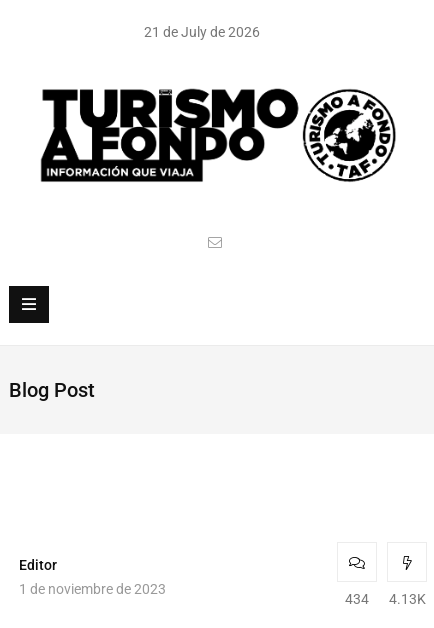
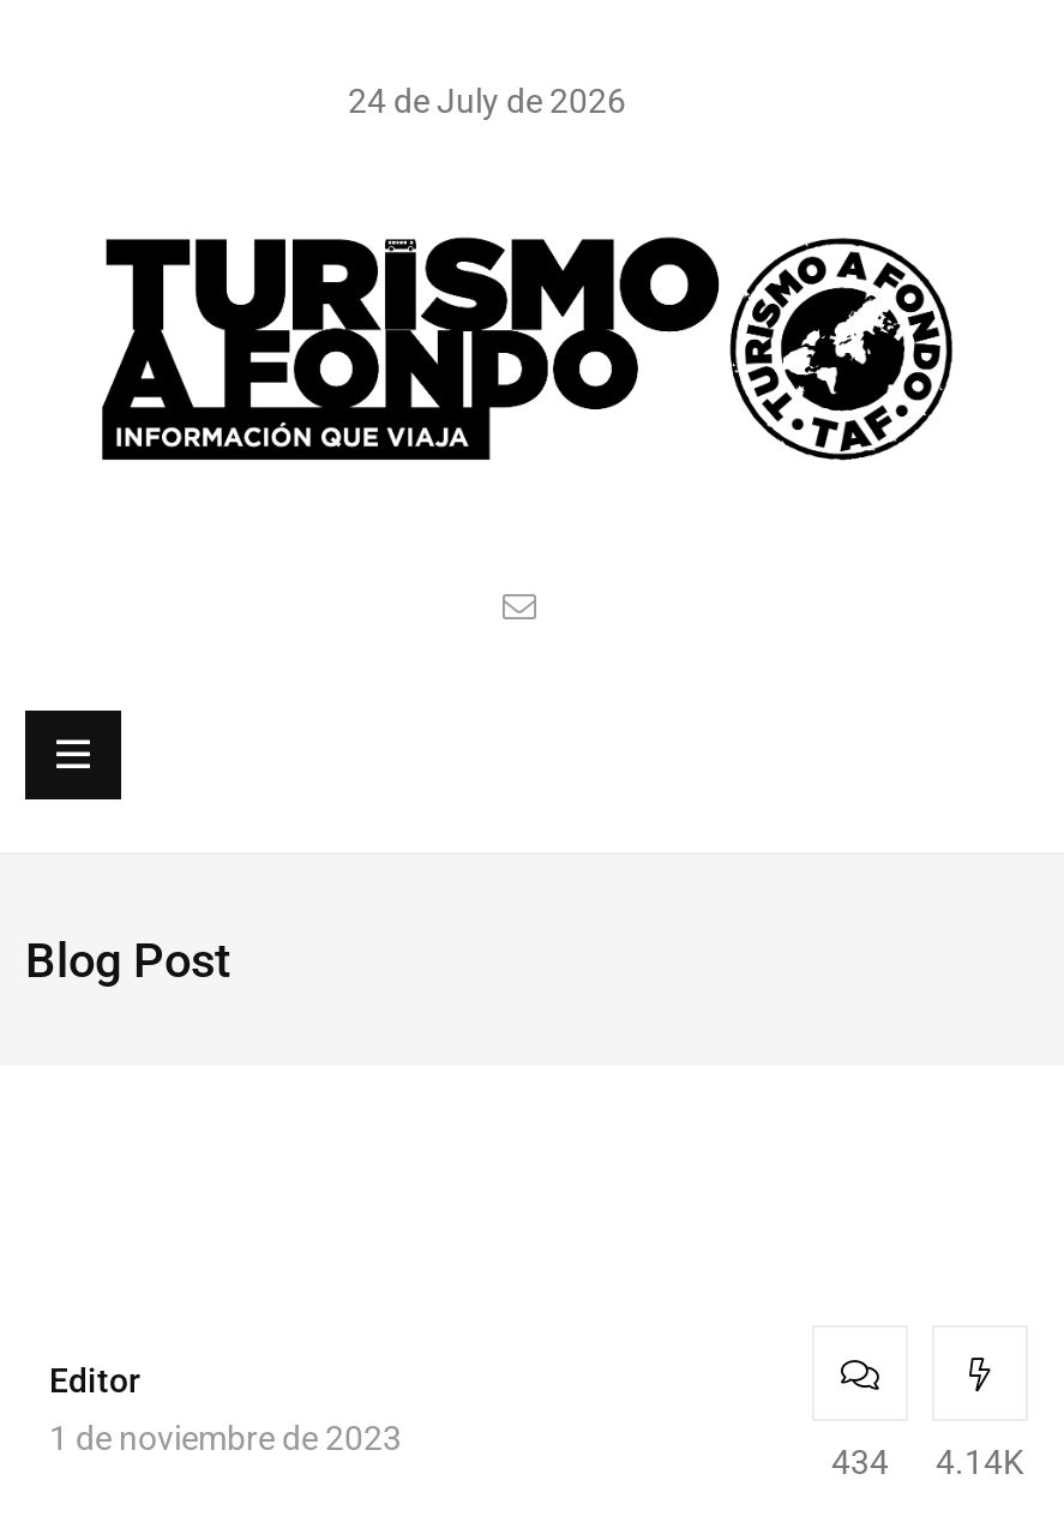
- 21 de July de 2026
+ 24 de July de 2026

- 434 4.13K
+ 434 4.14K
